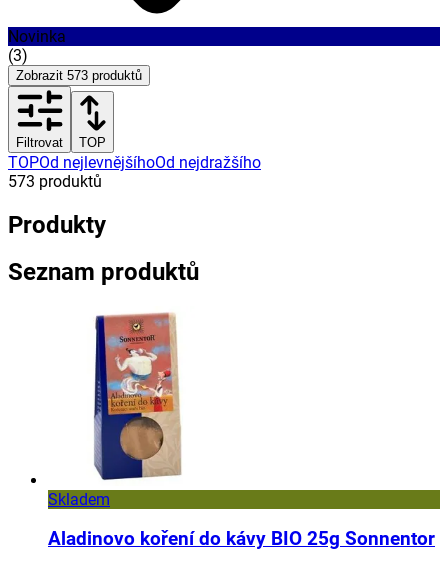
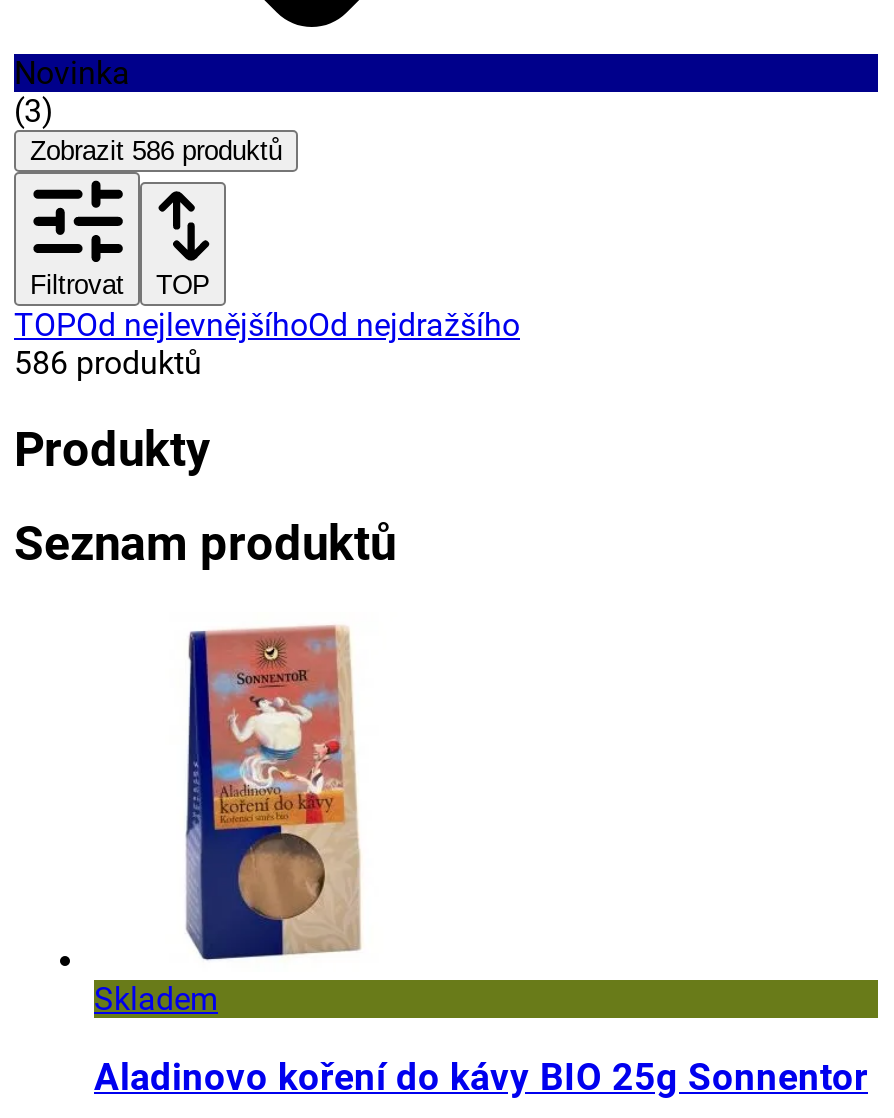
- Zobrazit 573 produktů
+ Zobrazit 586 produktů

- 573 produktů
+ 586 produktů
